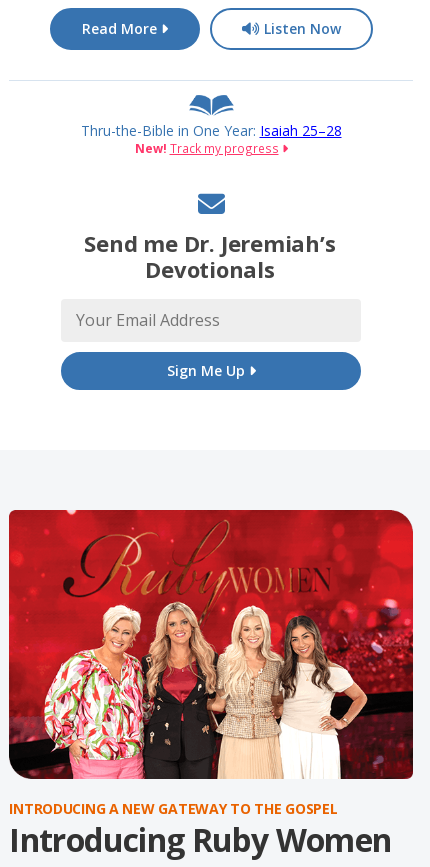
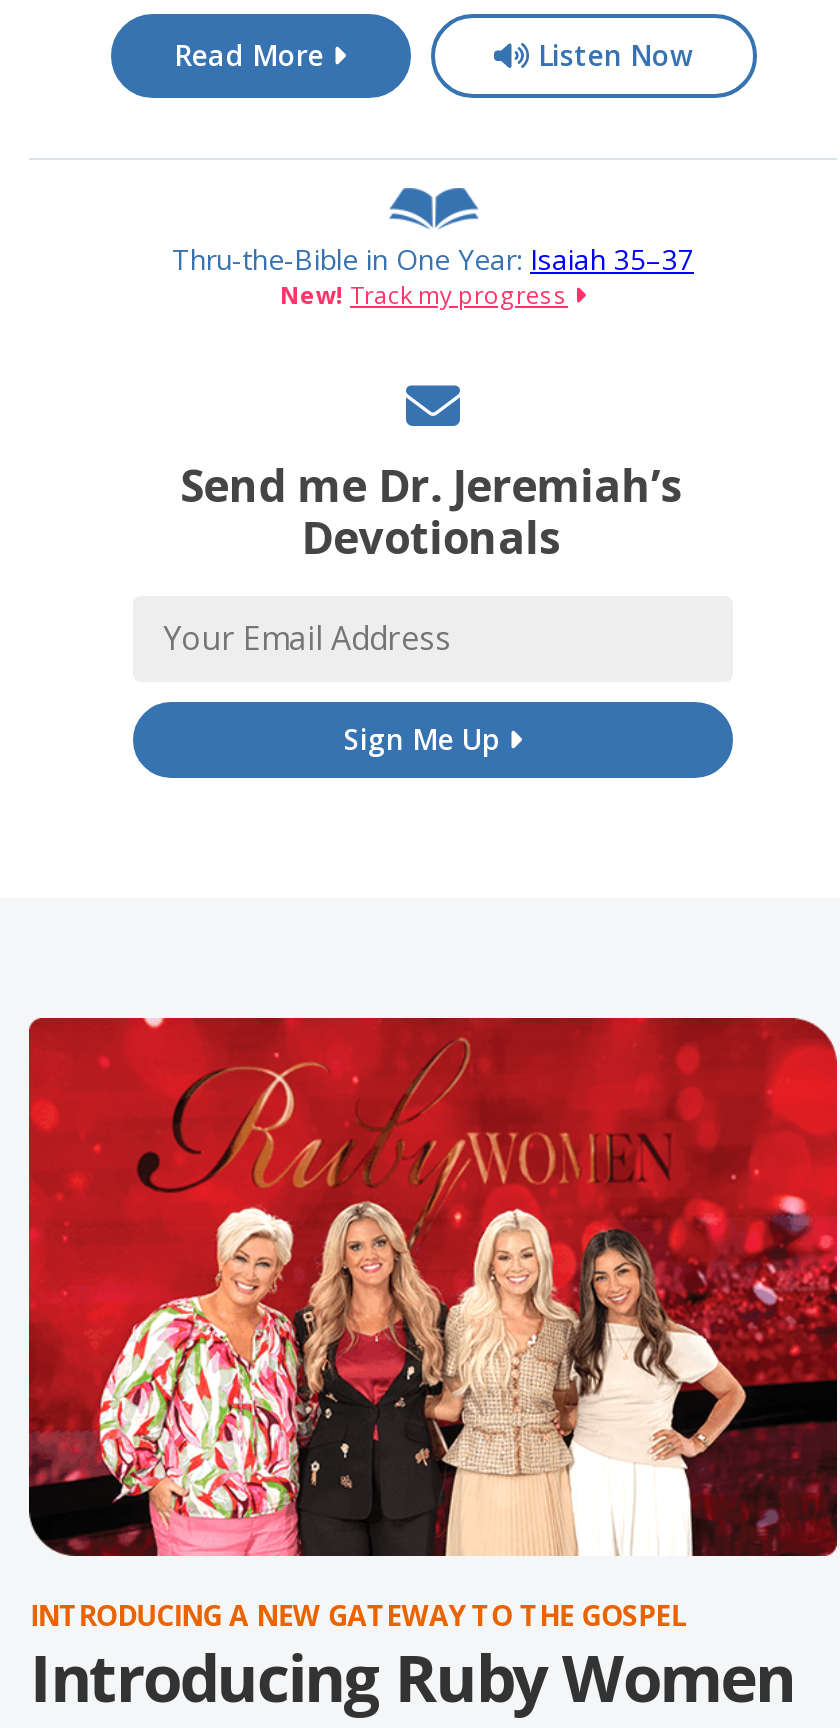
- Thru-the-Bible in One Year: Isaiah 25–28
+ Thru-the-Bible in One Year: Isaiah 35–37
